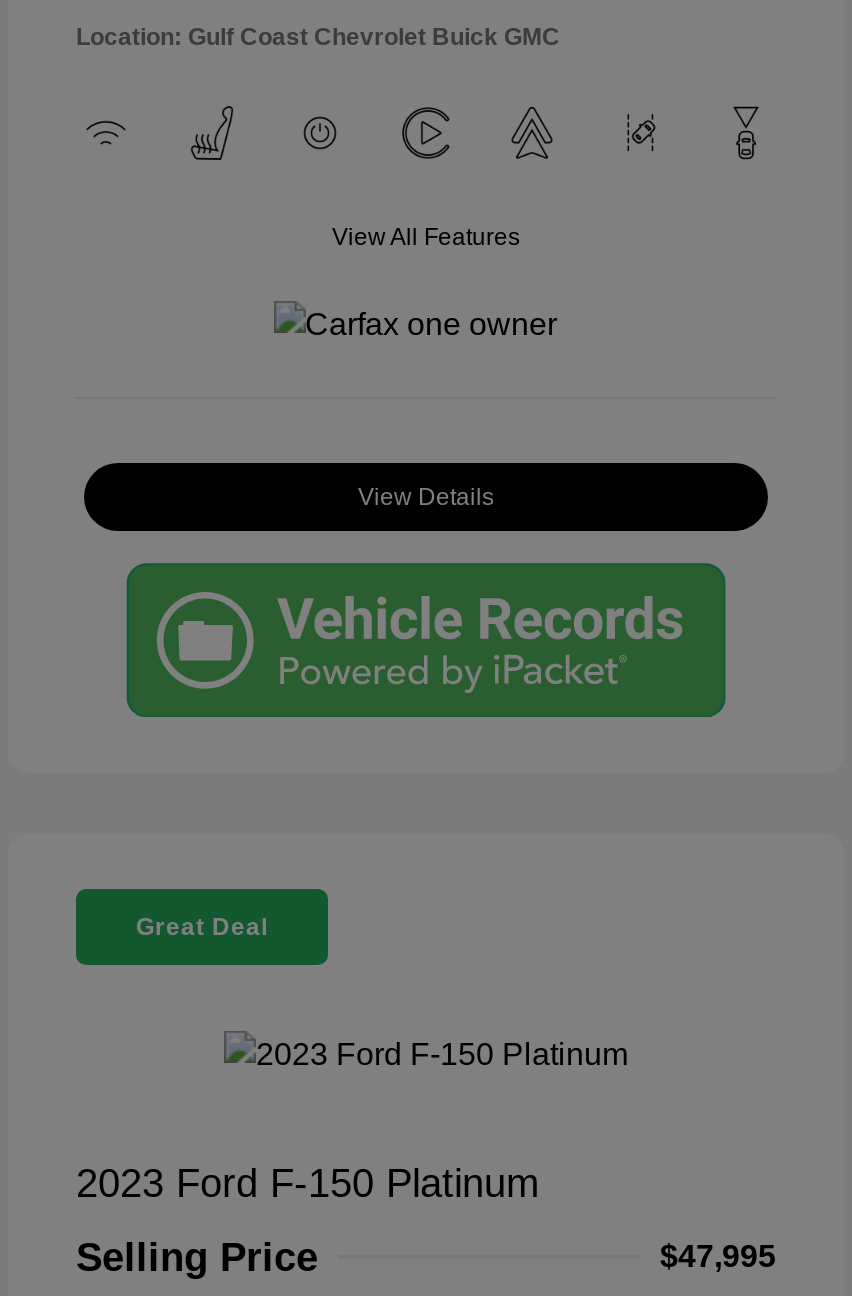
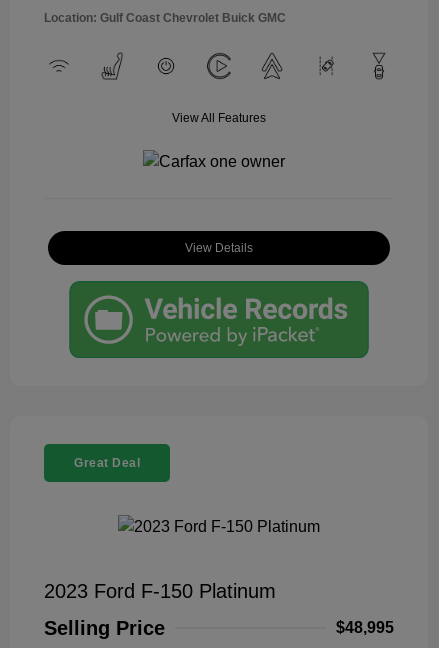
- $47,995
+ $48,995
